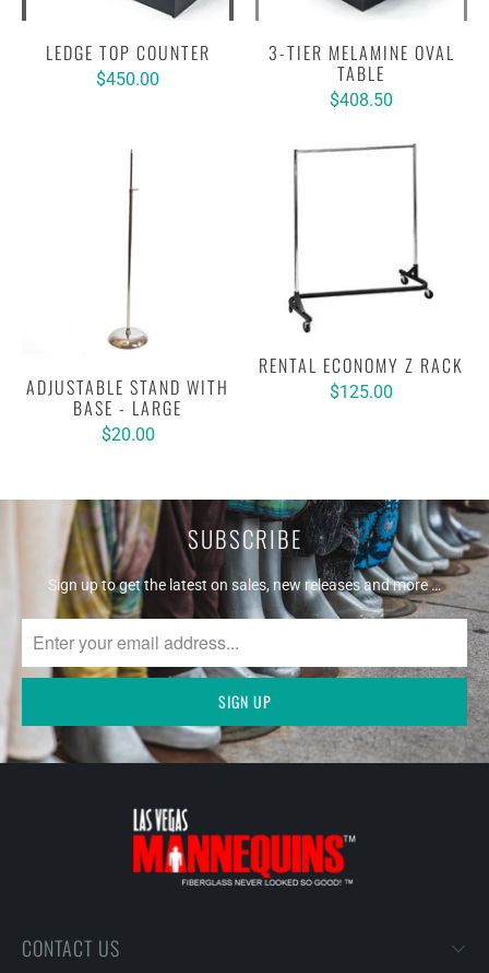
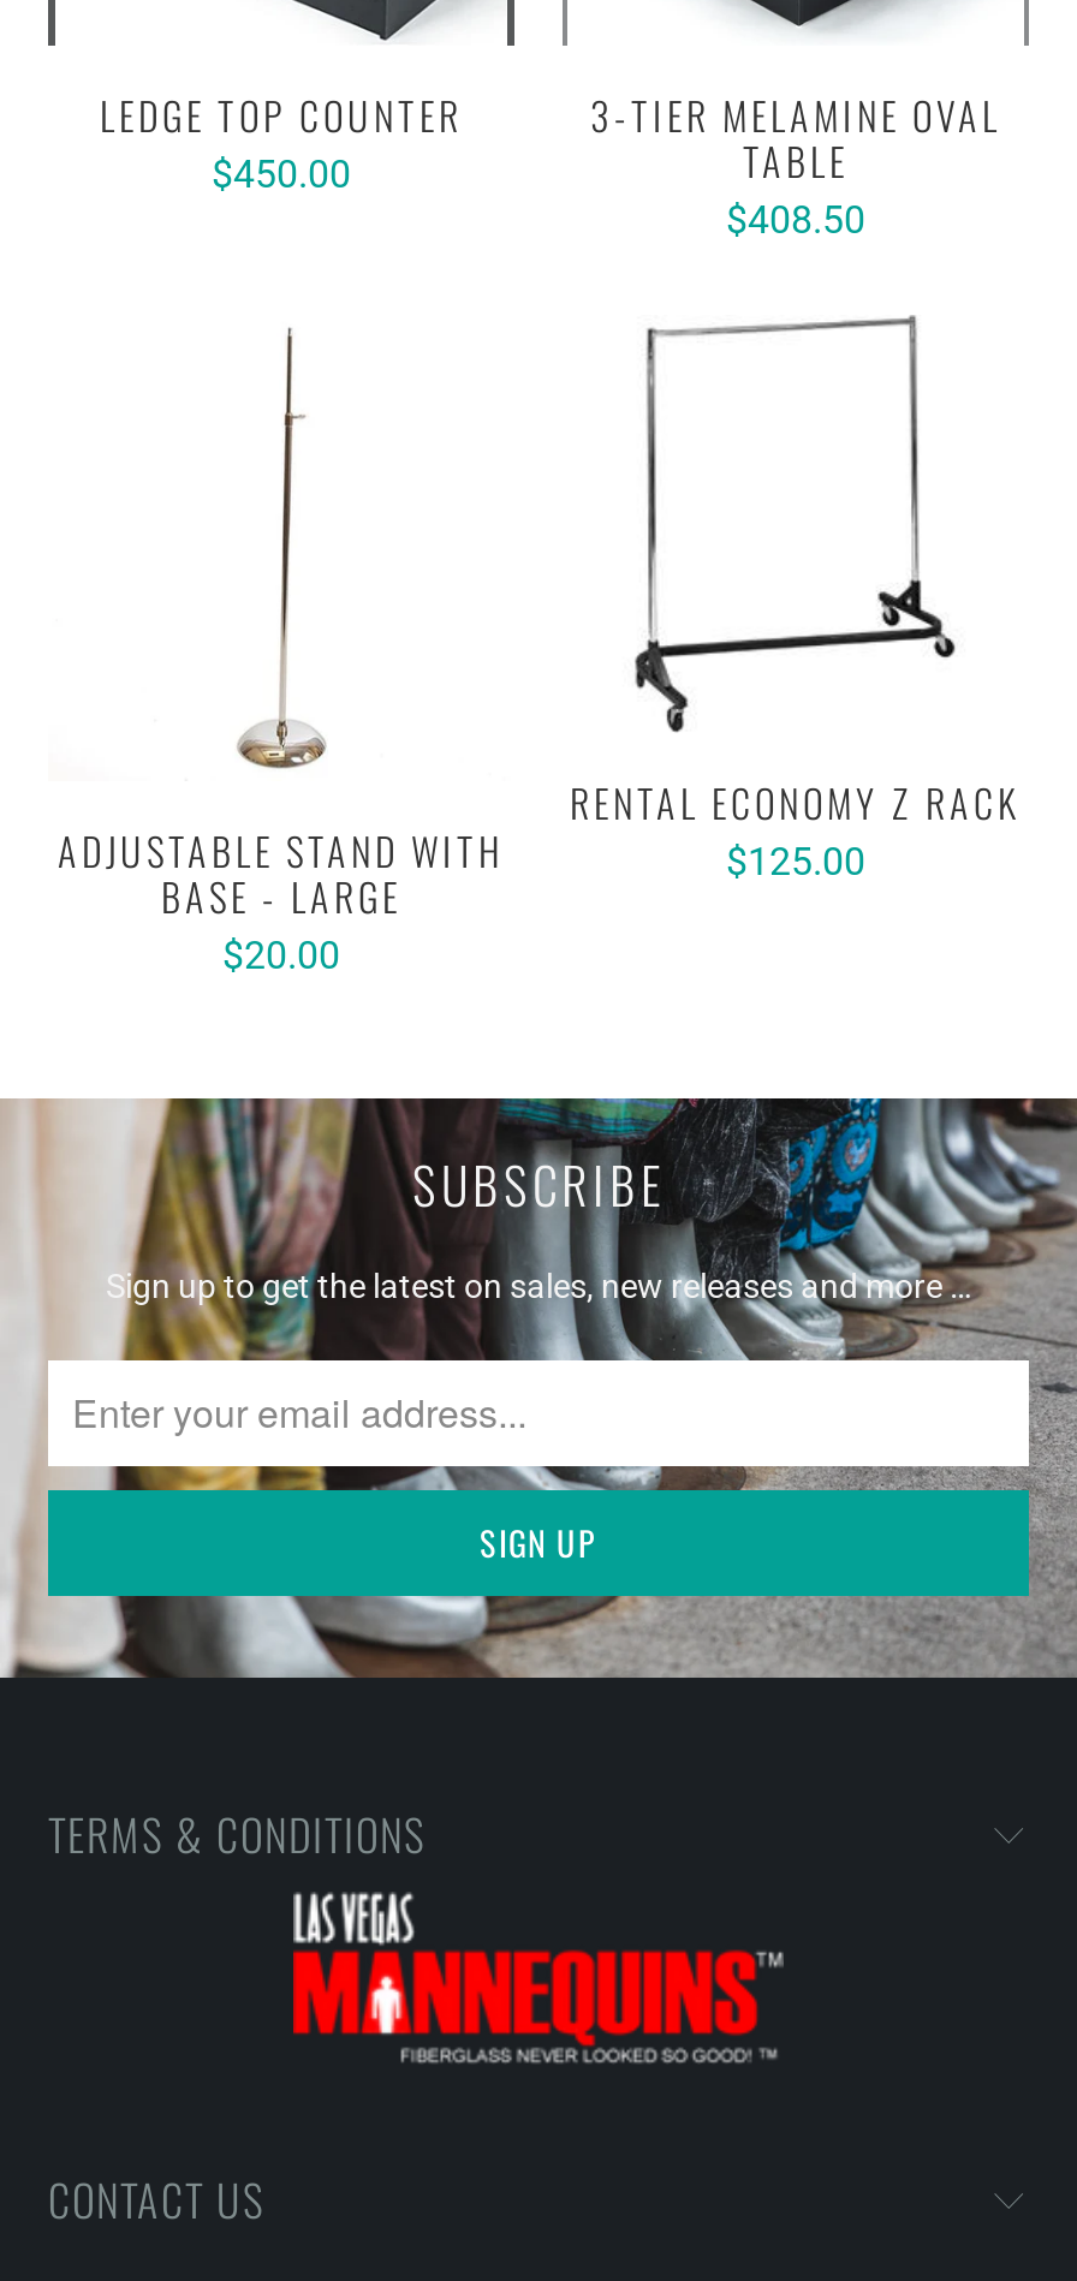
+ TERMS & CONDITIONS
